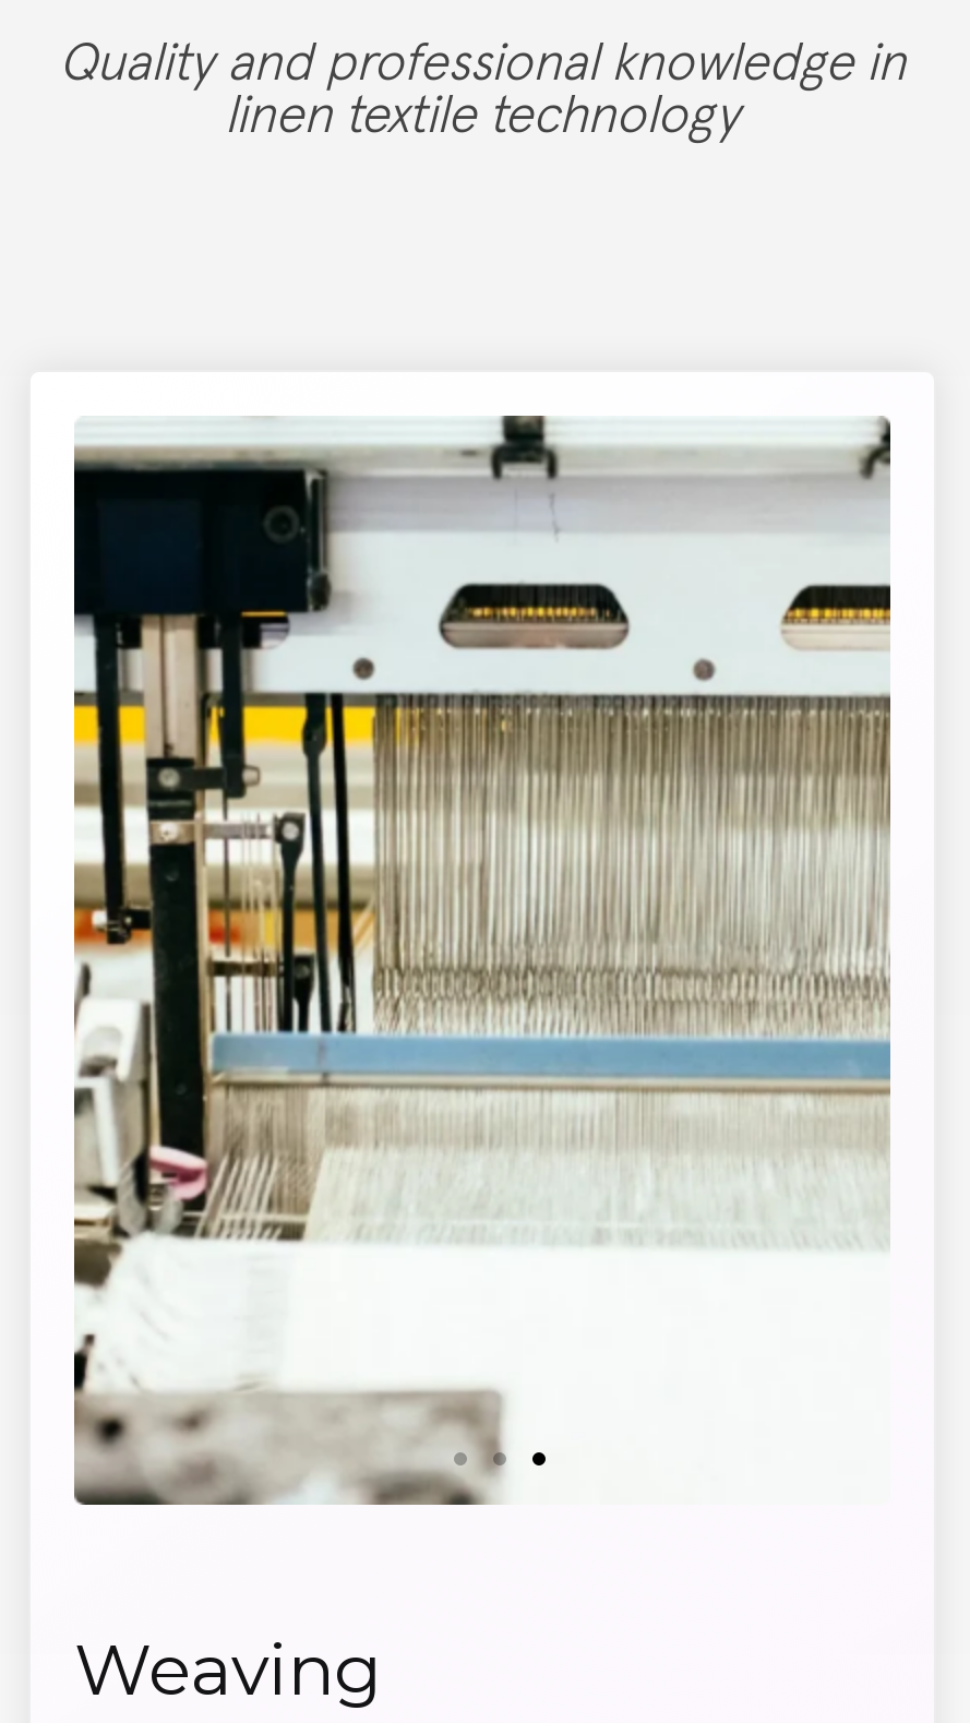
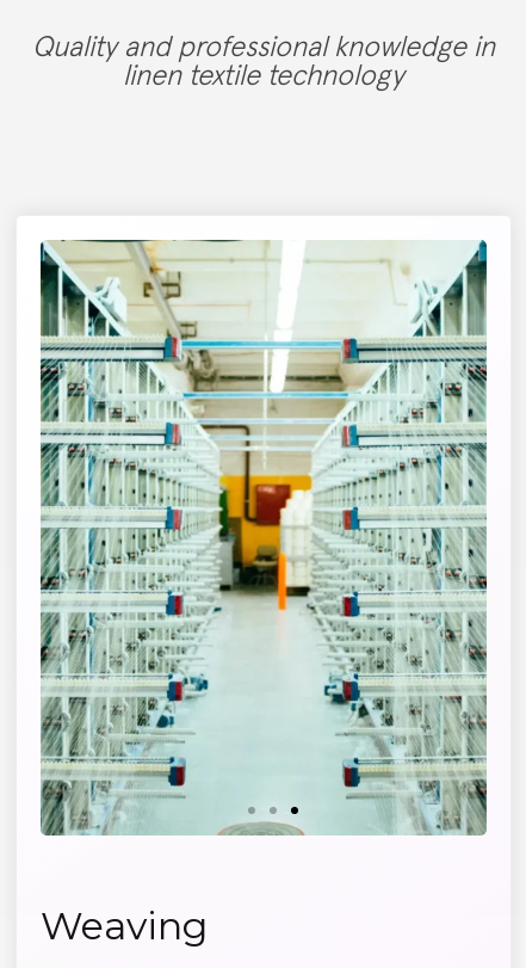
- [image]
+ [image]
